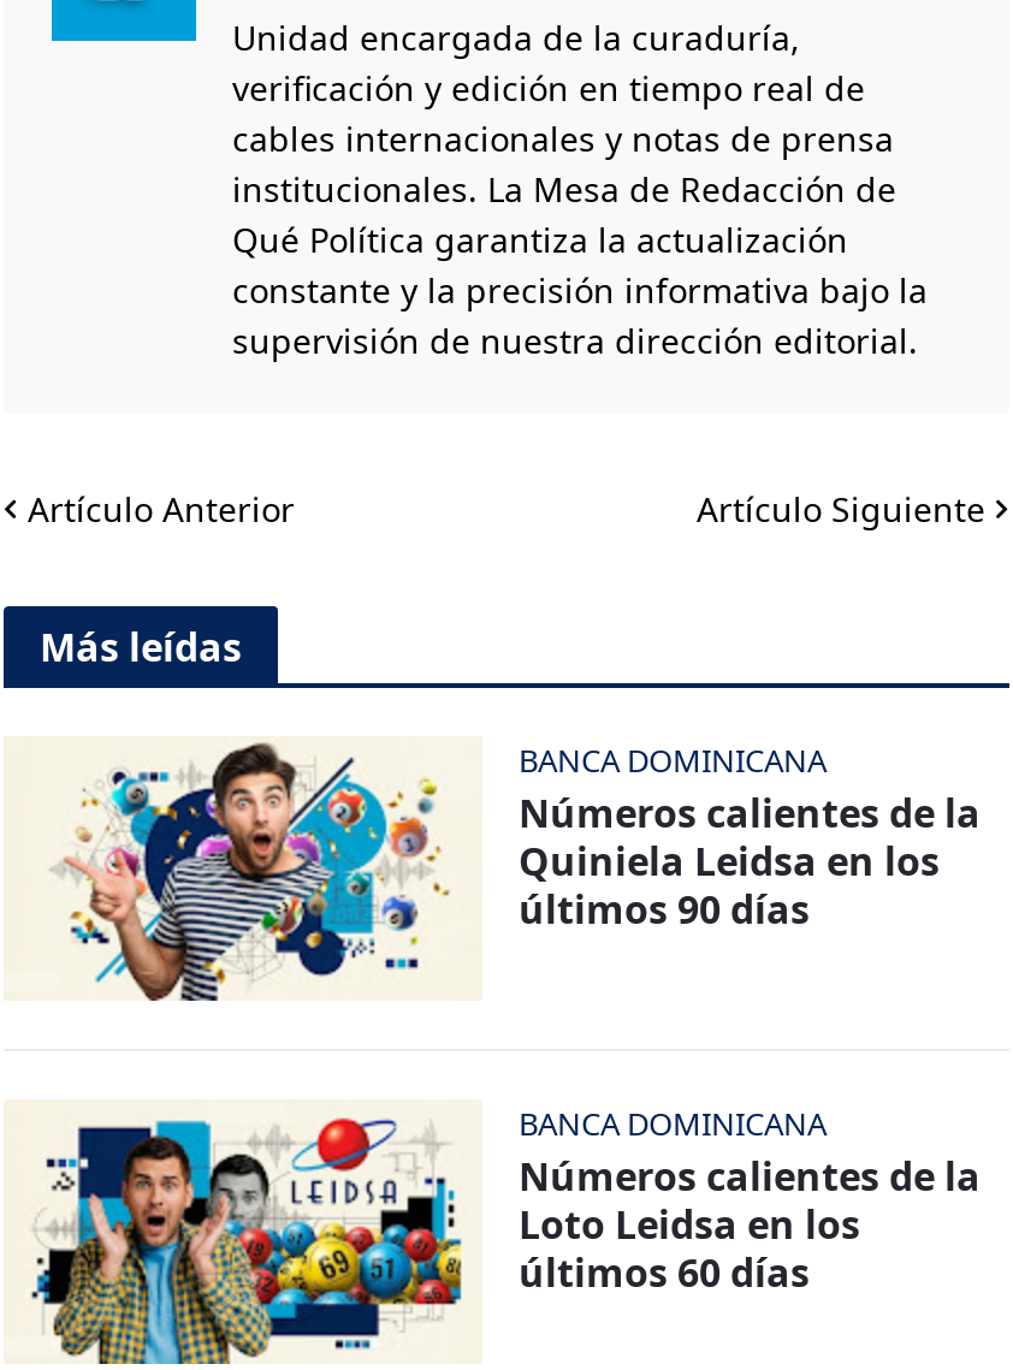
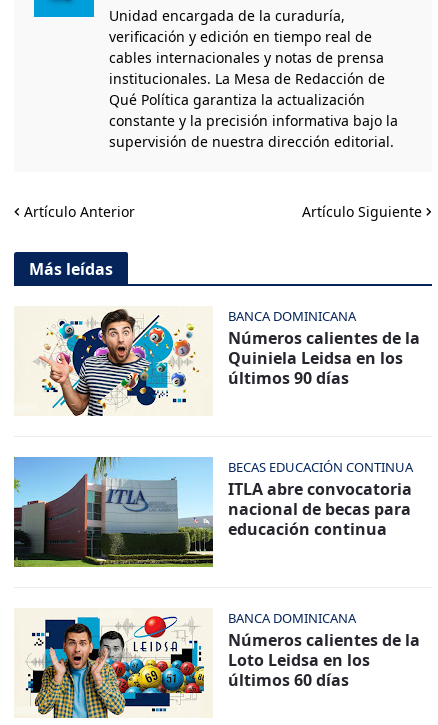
+ [image]
+ BECAS EDUCACIÓN CONTINUA
+ ITLA abre convocatoria
+ nacional de becas para
+ educación continua
